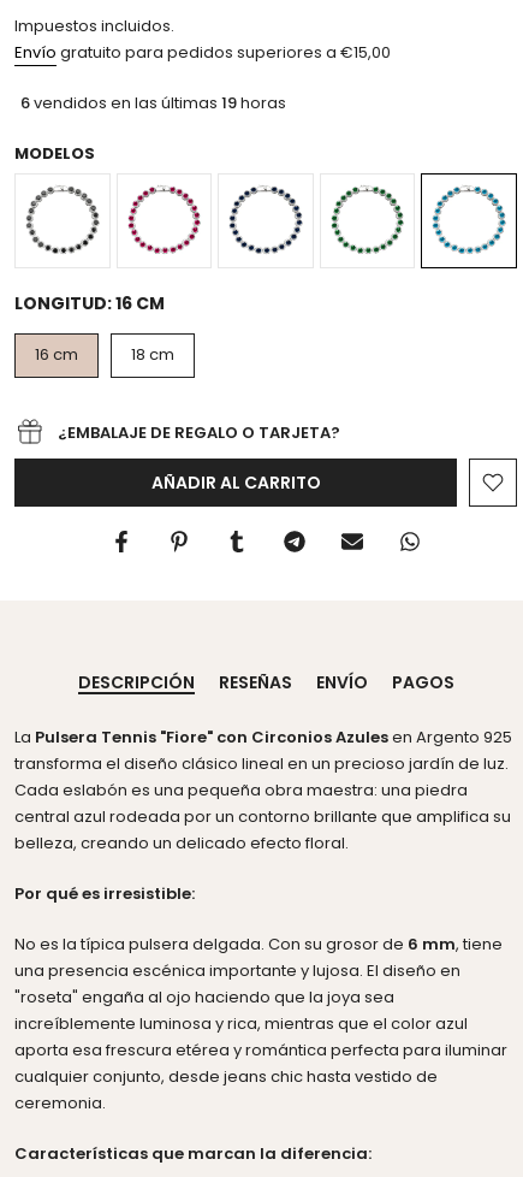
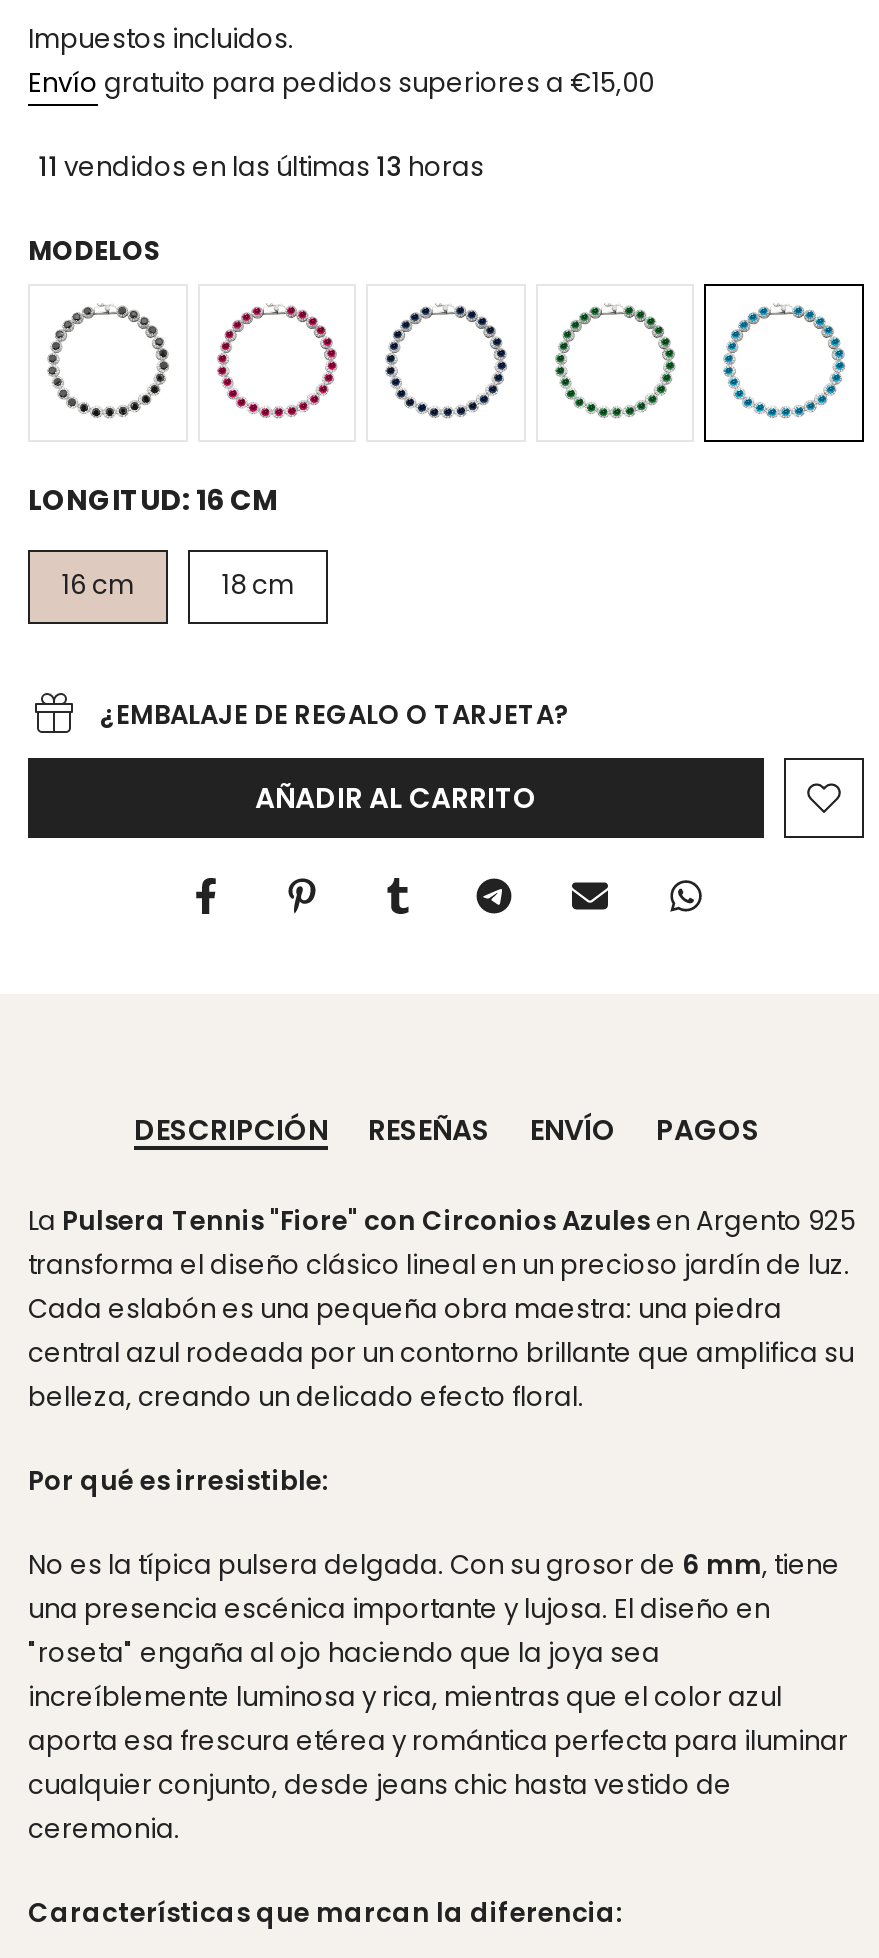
- 6 vendidos en las últimas 19 horas
+ 11 vendidos en las últimas 13 horas
